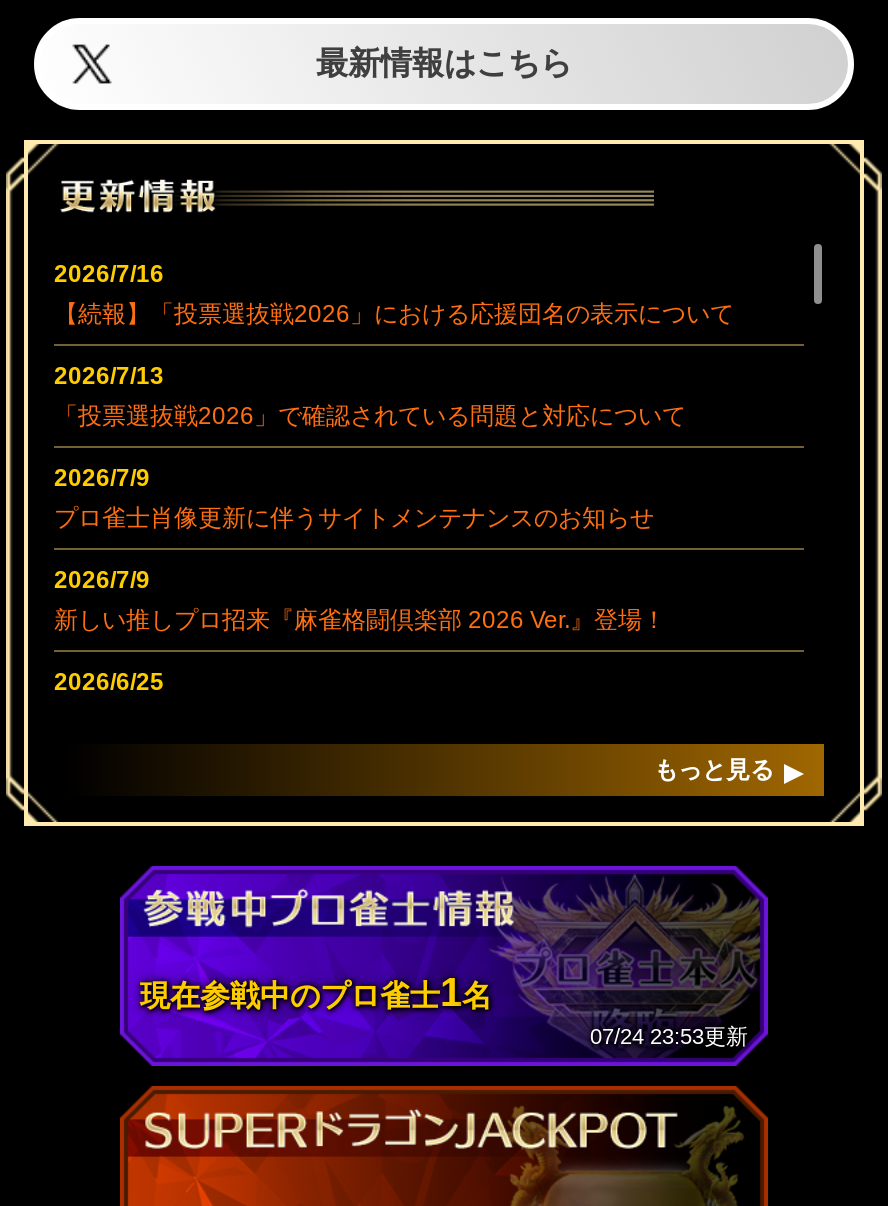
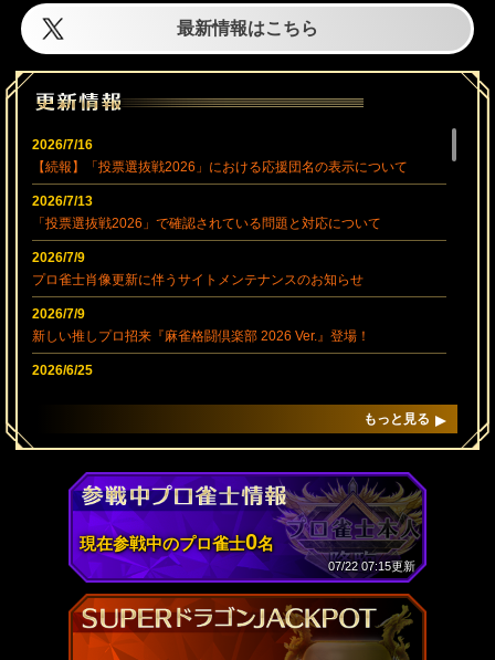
- 現在参戦中のプロ雀士1名
+ 現在参戦中のプロ雀士0名

- 07/24 23:53更新
+ 07/22 07:15更新
